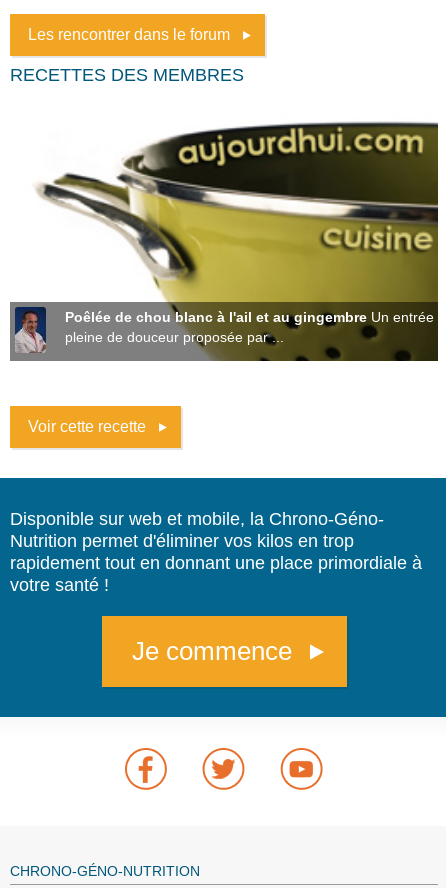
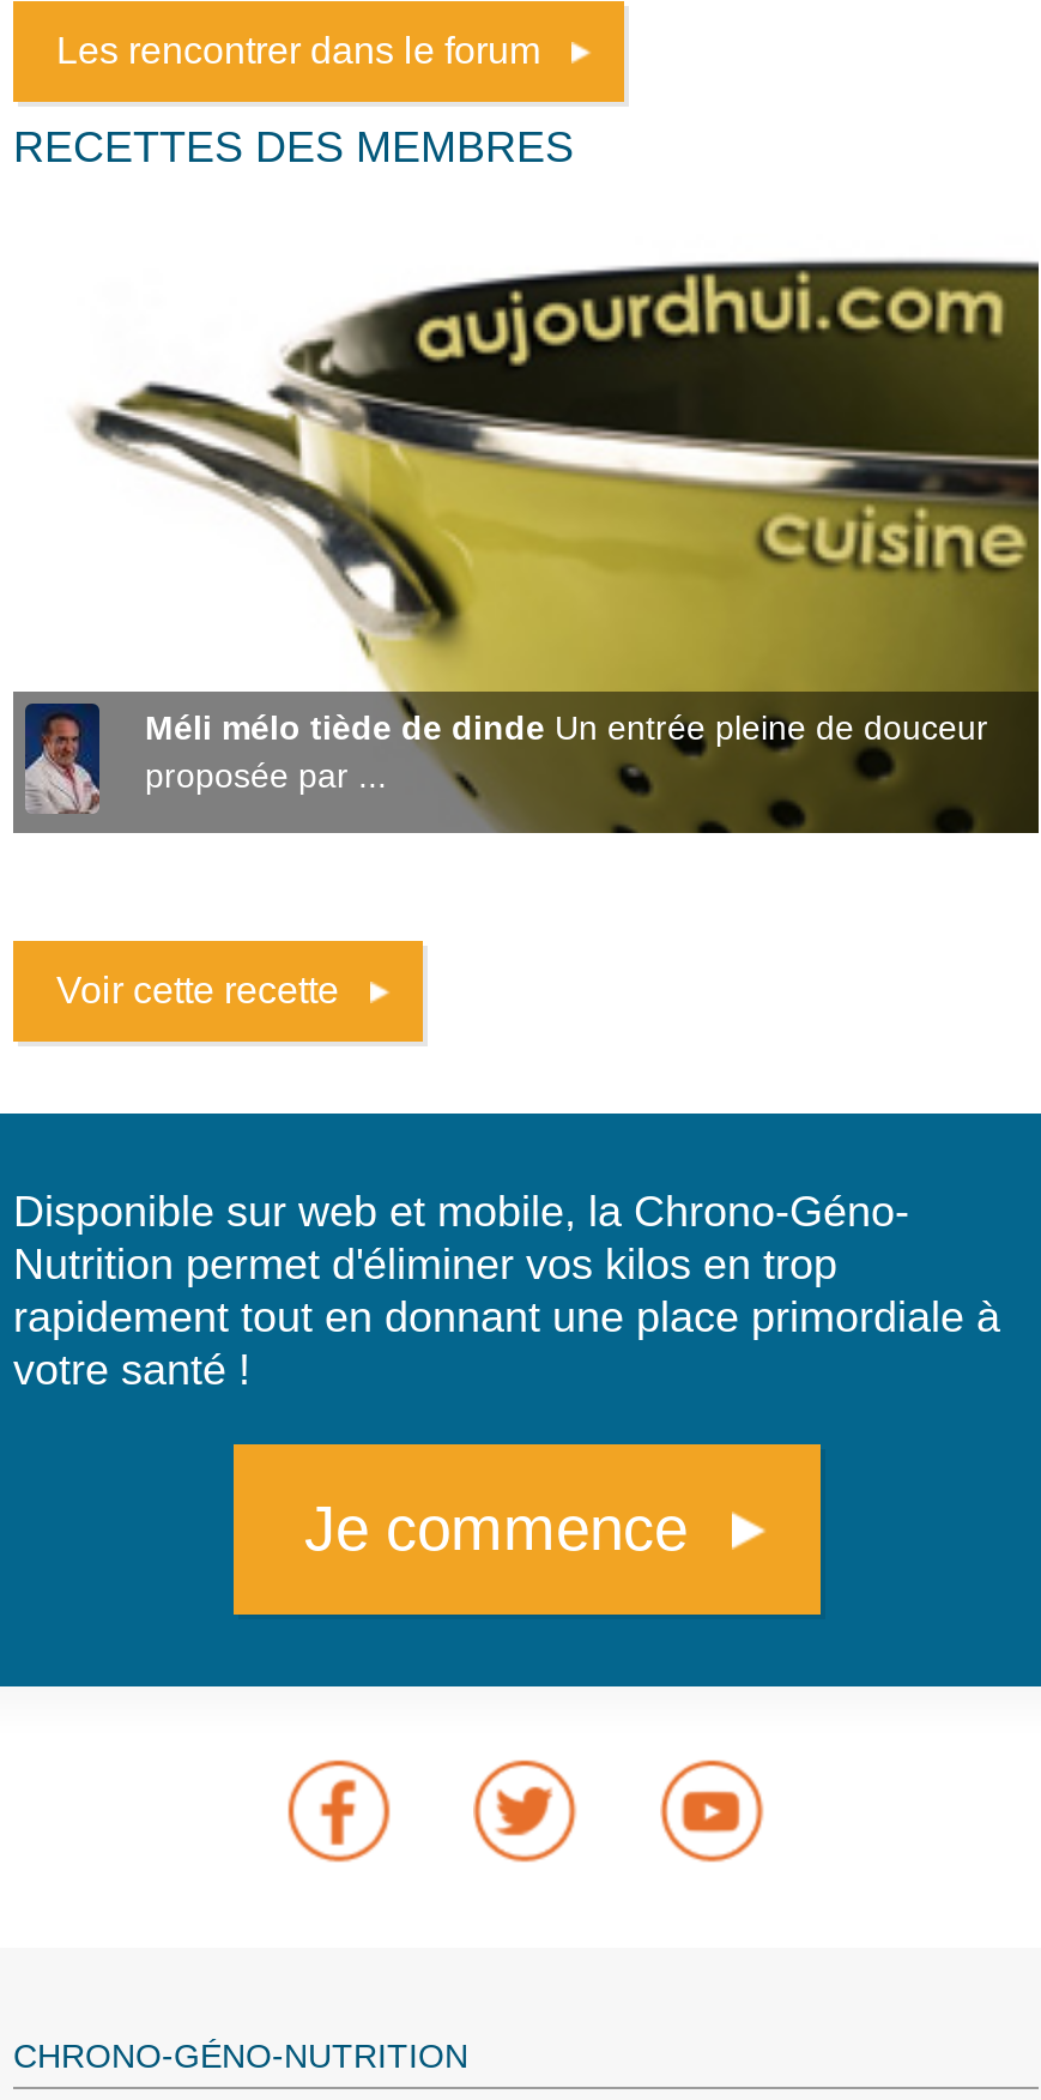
- Poêlée de chou blanc à l'ail et au gingembre Un entrée
- pleine de douceur proposée par ...
+ Méli mélo tiède de dinde Un entrée pleine de douceur
+ proposée par ...
